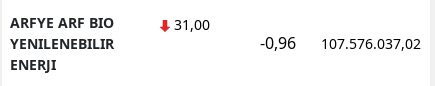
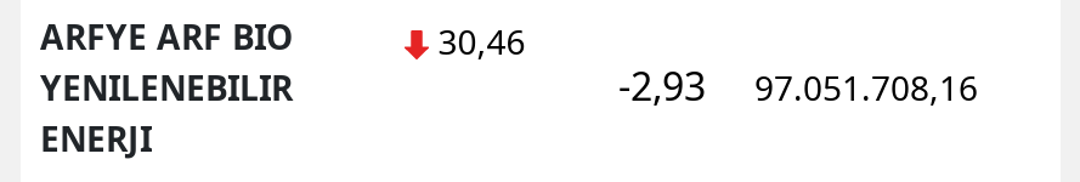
- 31,00
+ 30,46

- -0,96
+ -2,93

- 107.576.037,02
+ 97.051.708,16
